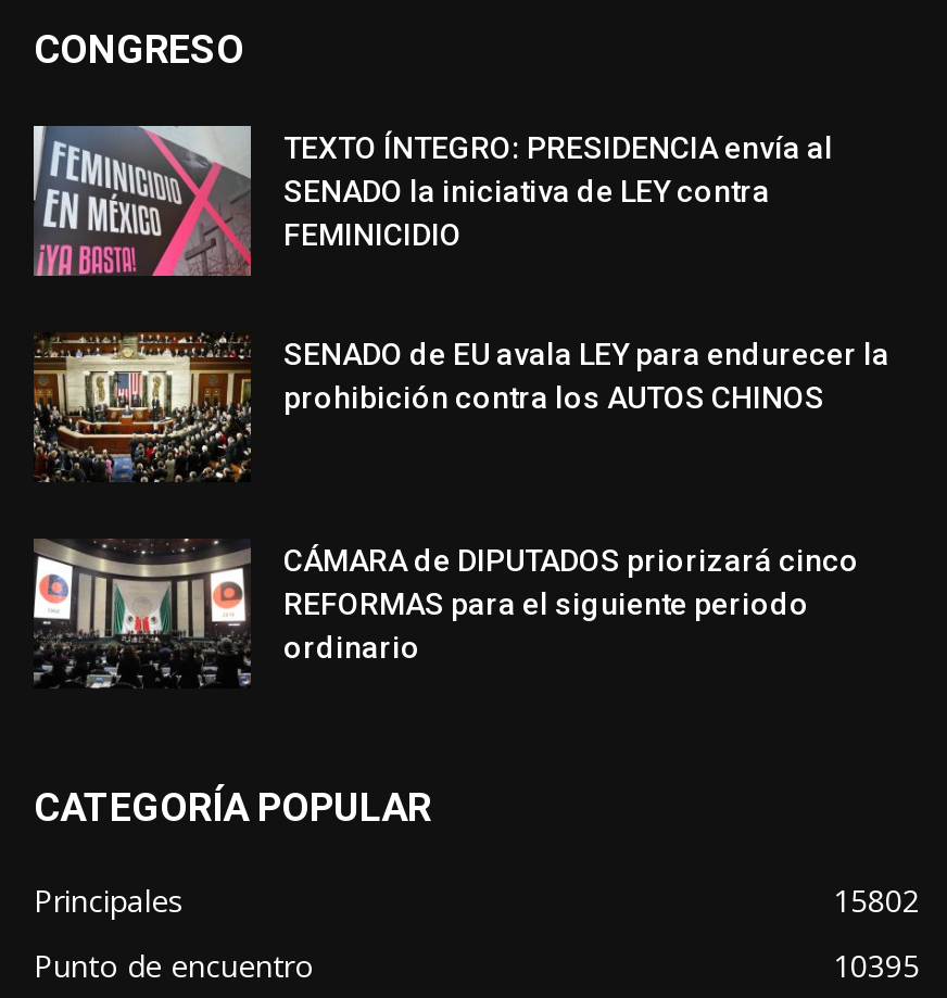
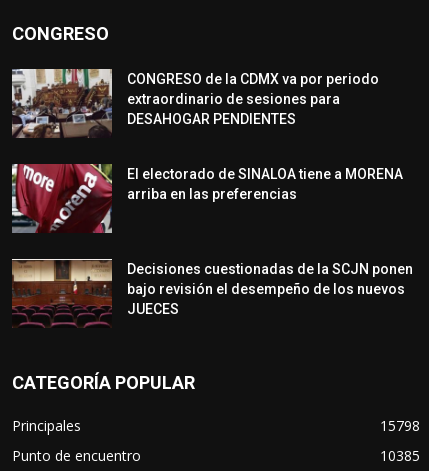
- [image]
- TEXTO ÍNTEGRO: PRESIDENCIA envía al
- SENADO la iniciativa de LEY contra
- FEMINICIDIO
+ [image]
+ CONGRESO de la CDMX va por periodo
+ extraordinario de sesiones para
+ DESAHOGAR PENDIENTES

- [image]
- SENADO de EU avala LEY para endurecer la
- prohibición contra los AUTOS CHINOS
+ [image]
+ El electorado de SINALOA tiene a MORENA
+ arriba en las preferencias

- [image]
- CÁMARA de DIPUTADOS priorizará cinco
- REFORMAS para el siguiente periodo
- ordinario
+ [image]
+ Decisiones cuestionadas de la SCJN ponen
+ bajo revisión el desempeño de los nuevos
+ JUECES

- 15802
+ 15798

- 10395
+ 10385
